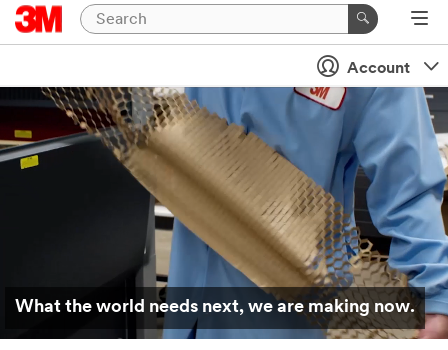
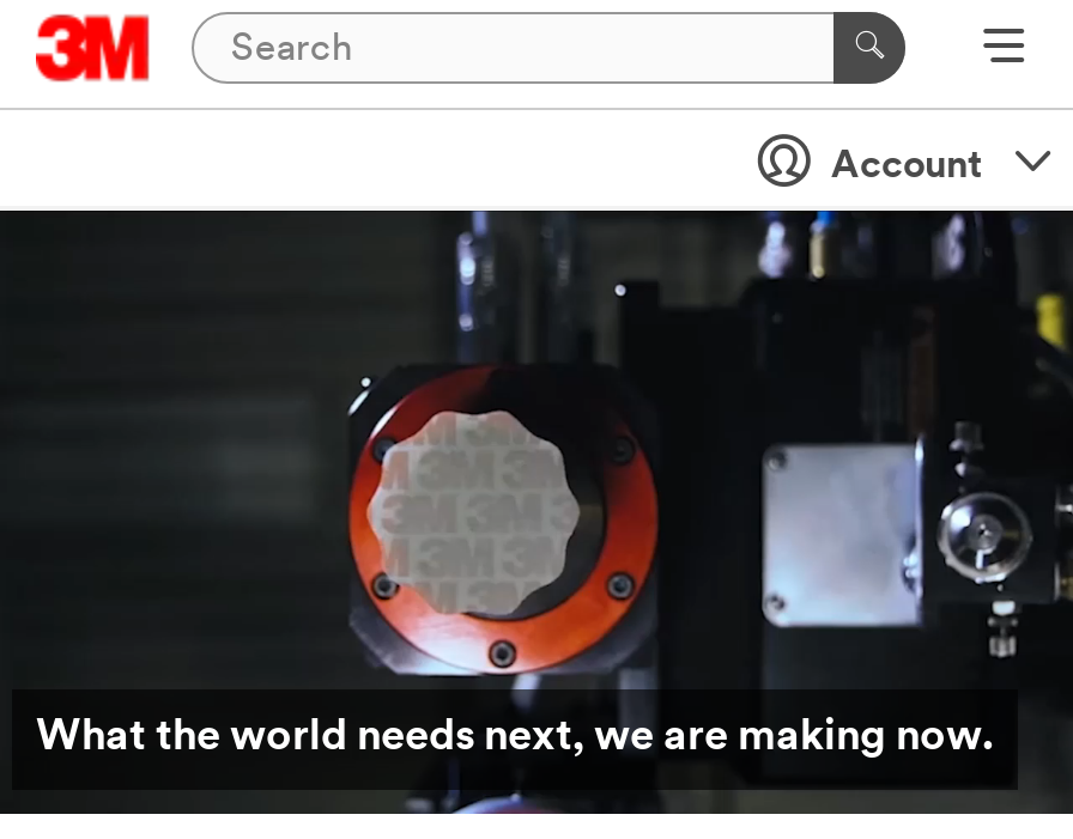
- [image]
+ [image]
